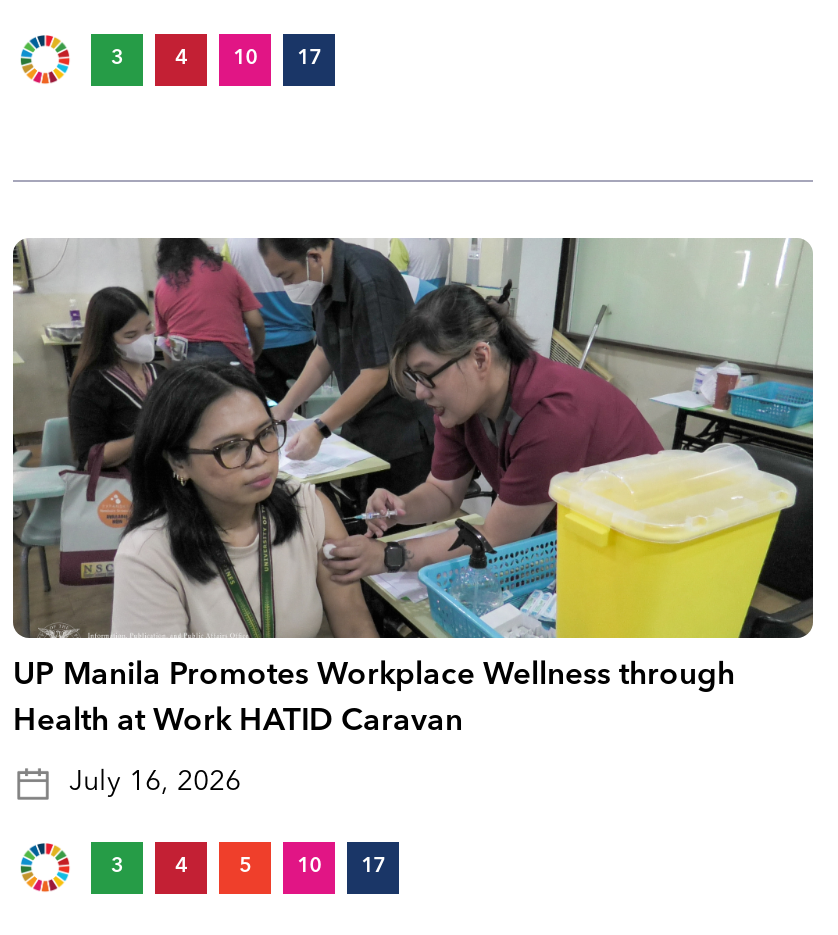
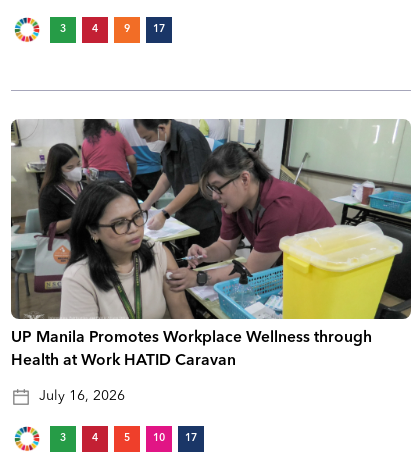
- 10
+ 9
